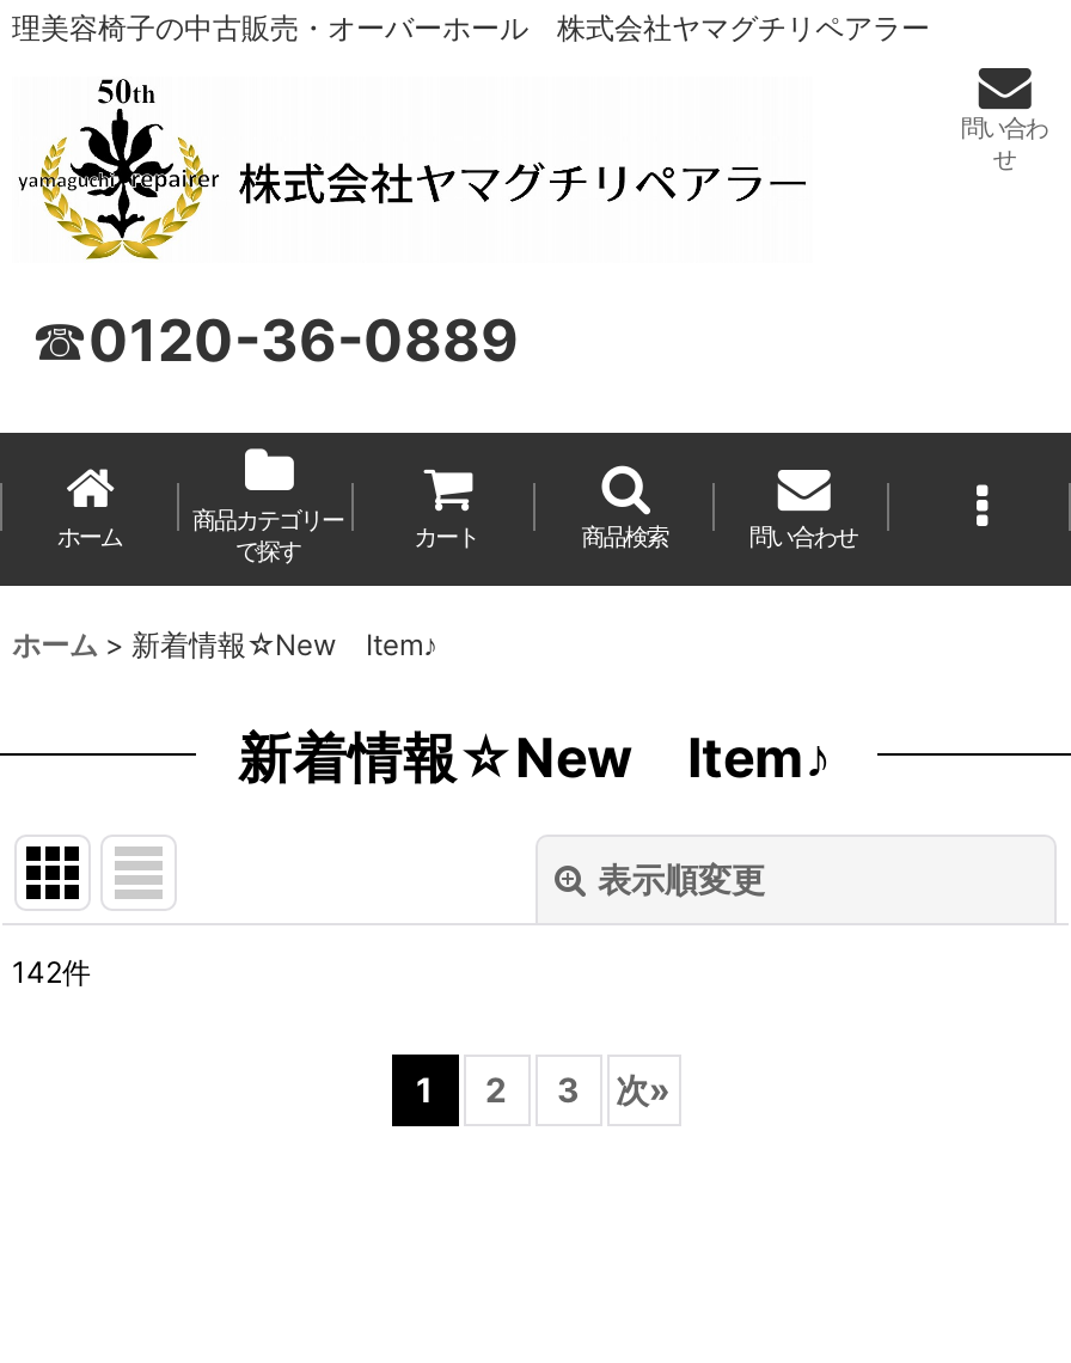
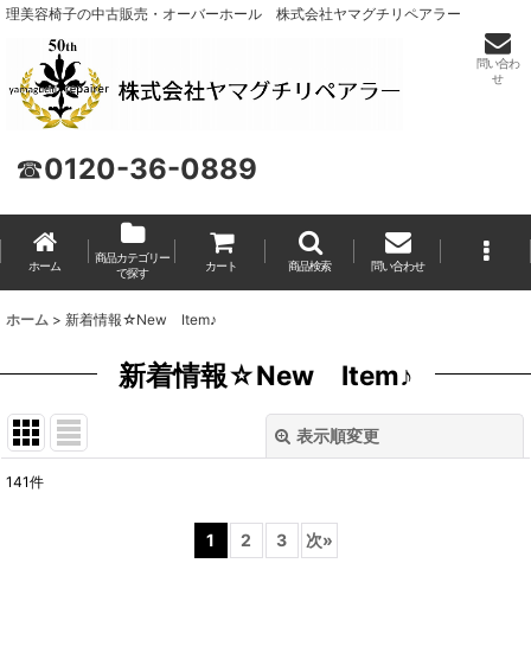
- 142件
+ 141件
